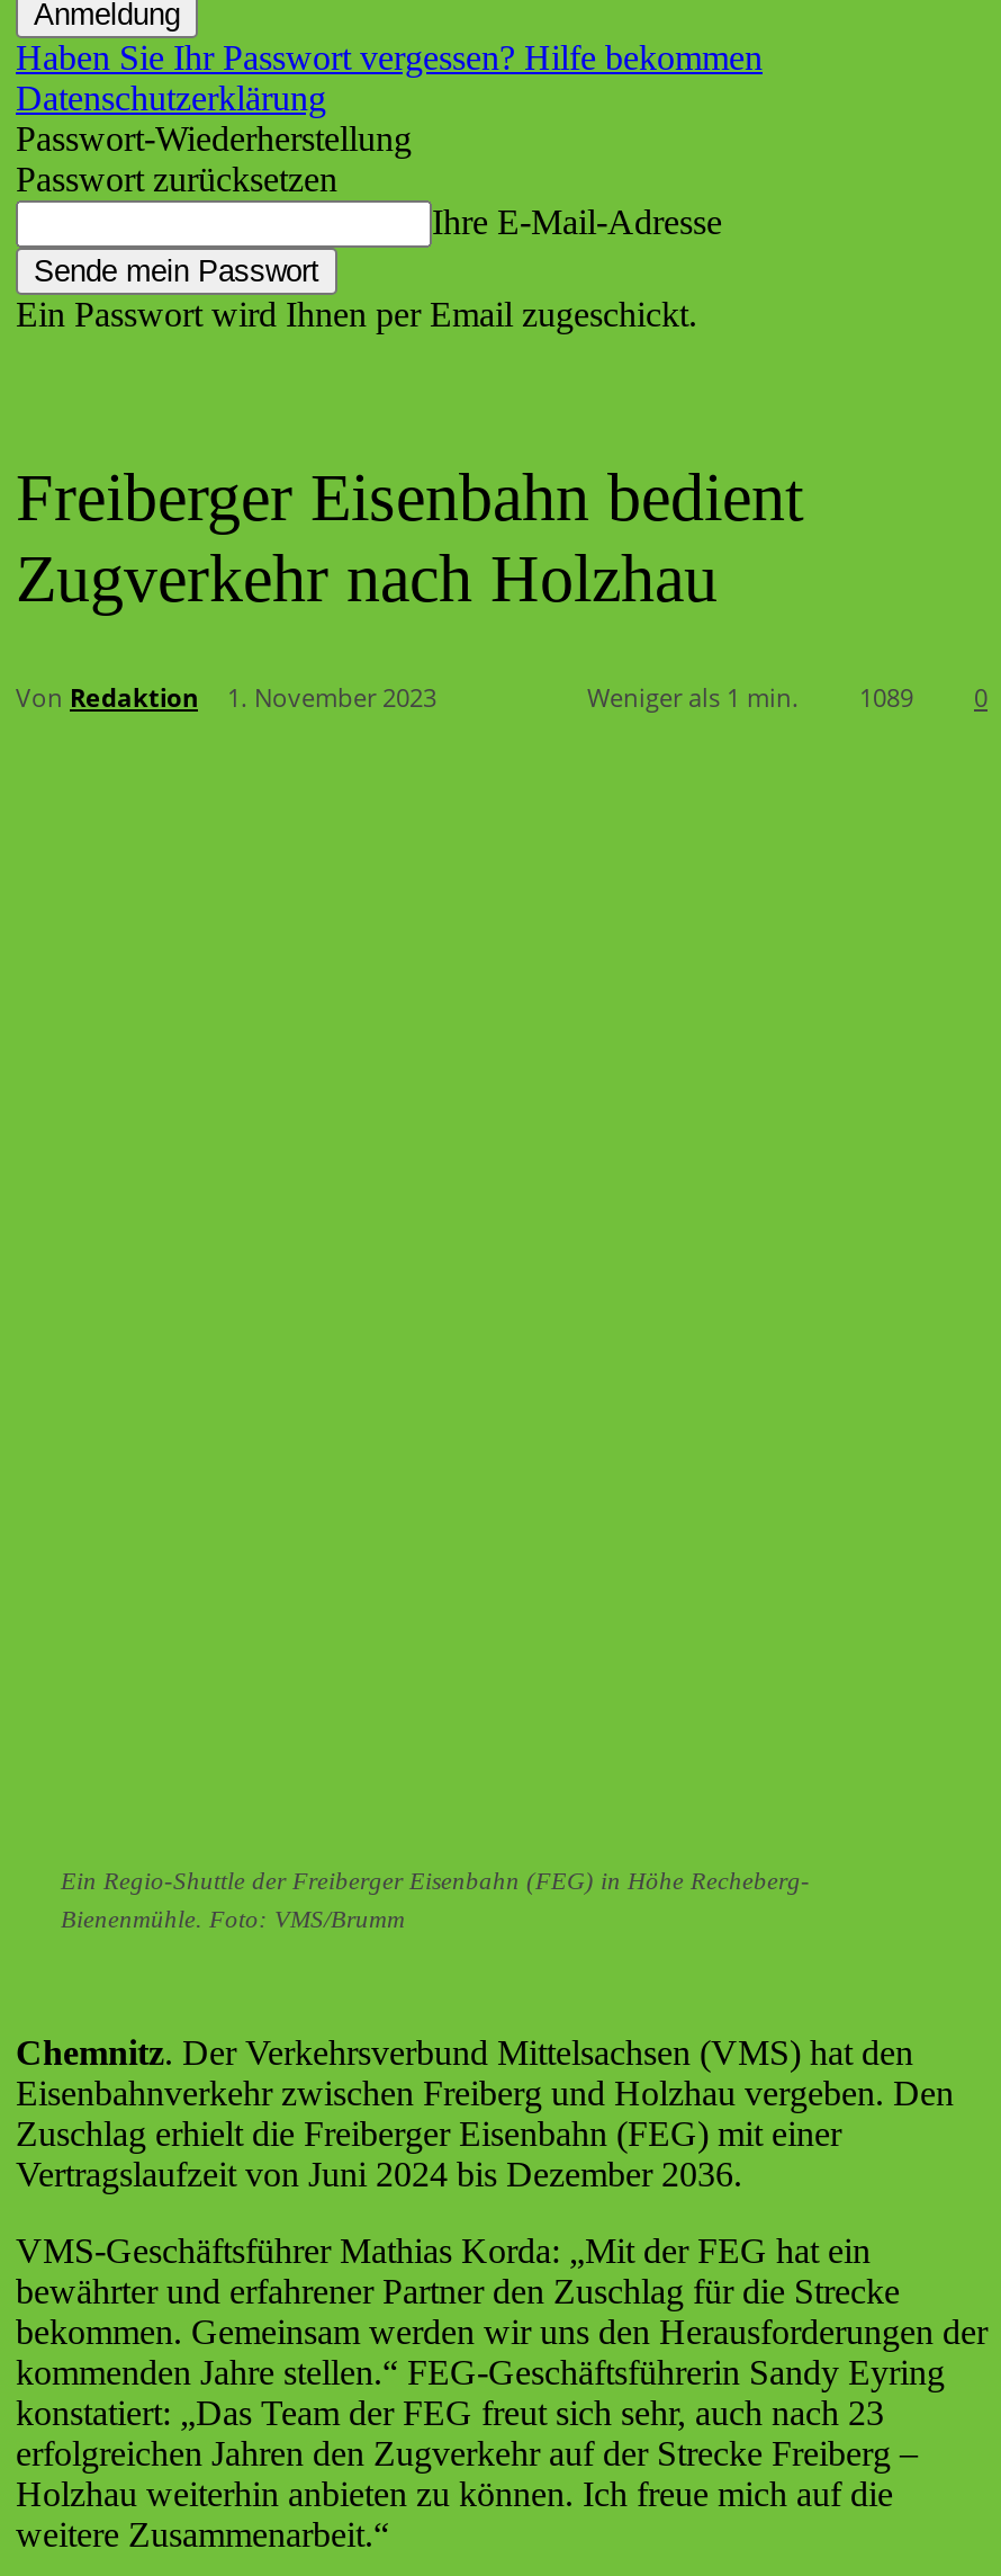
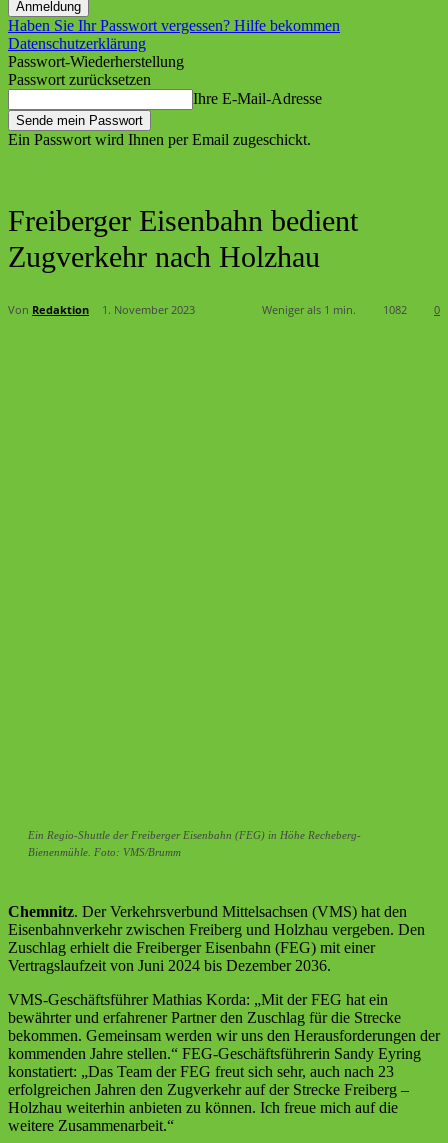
- Weniger als 1 min. 1089 0
+ Weniger als 1 min. 1082 0
